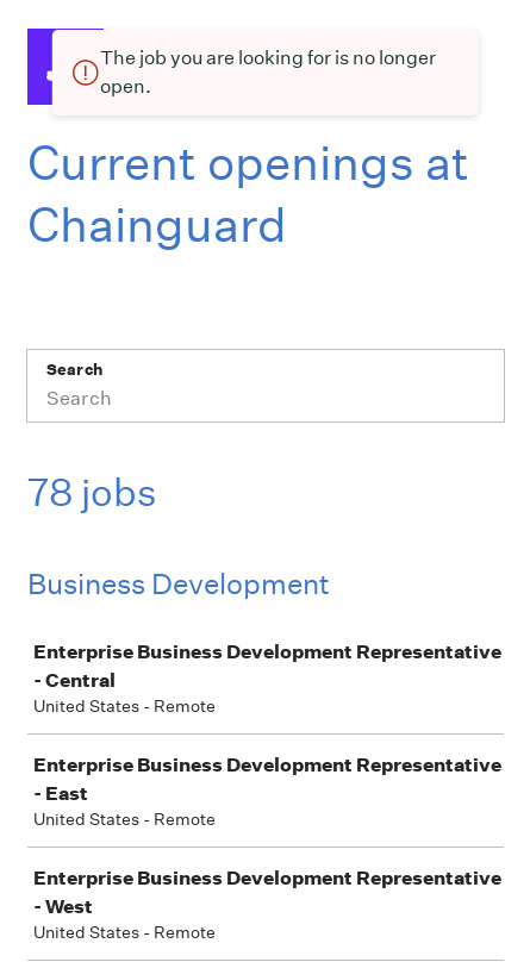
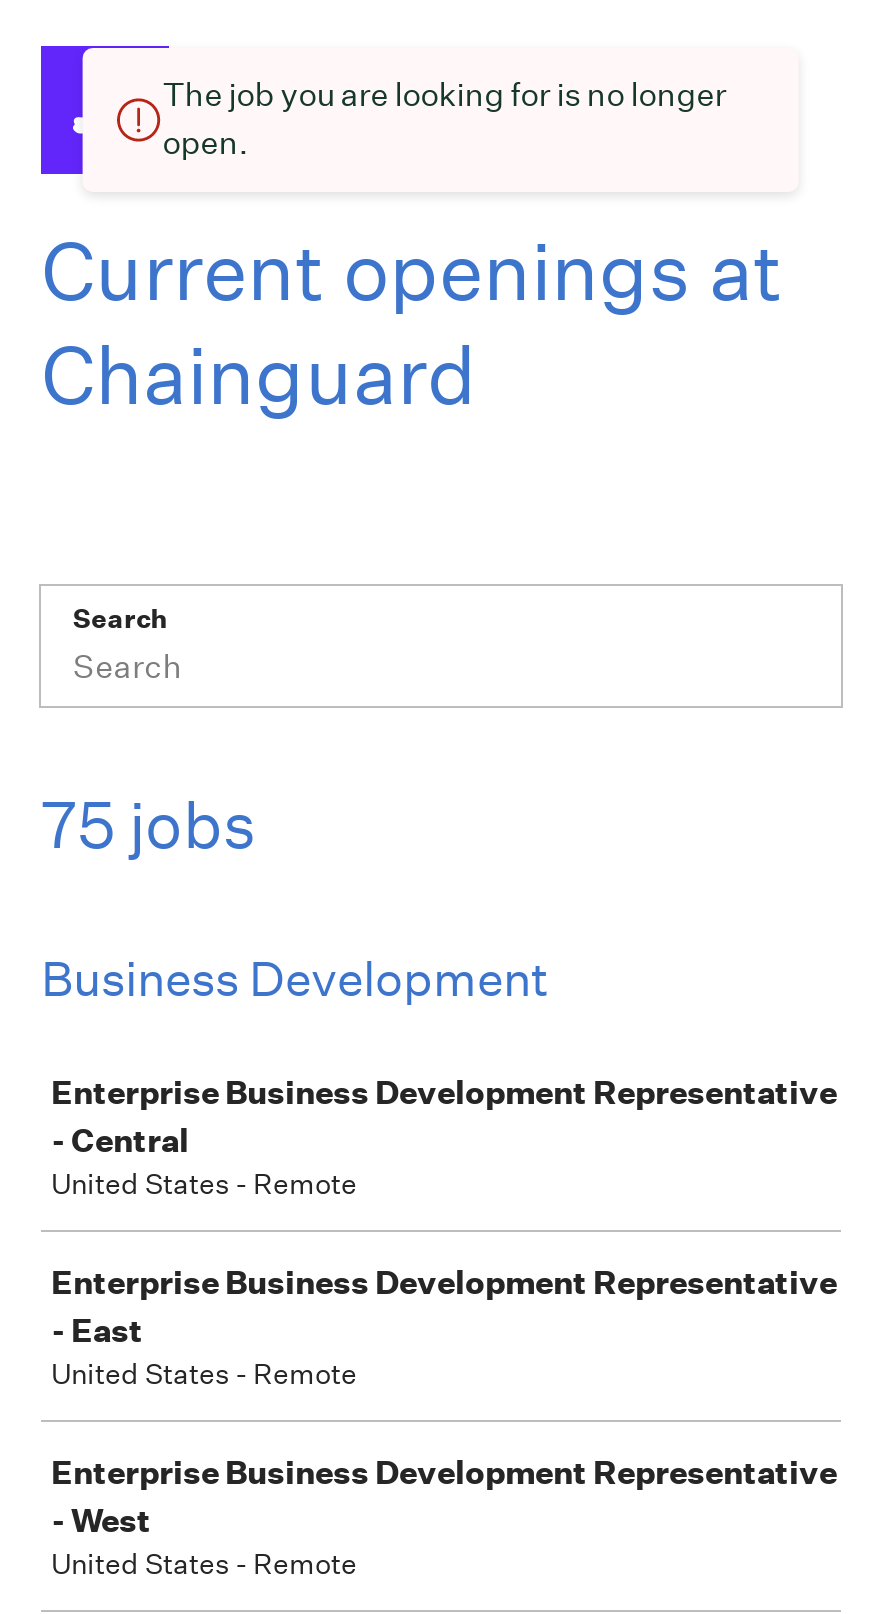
- 78 jobs
+ 75 jobs
